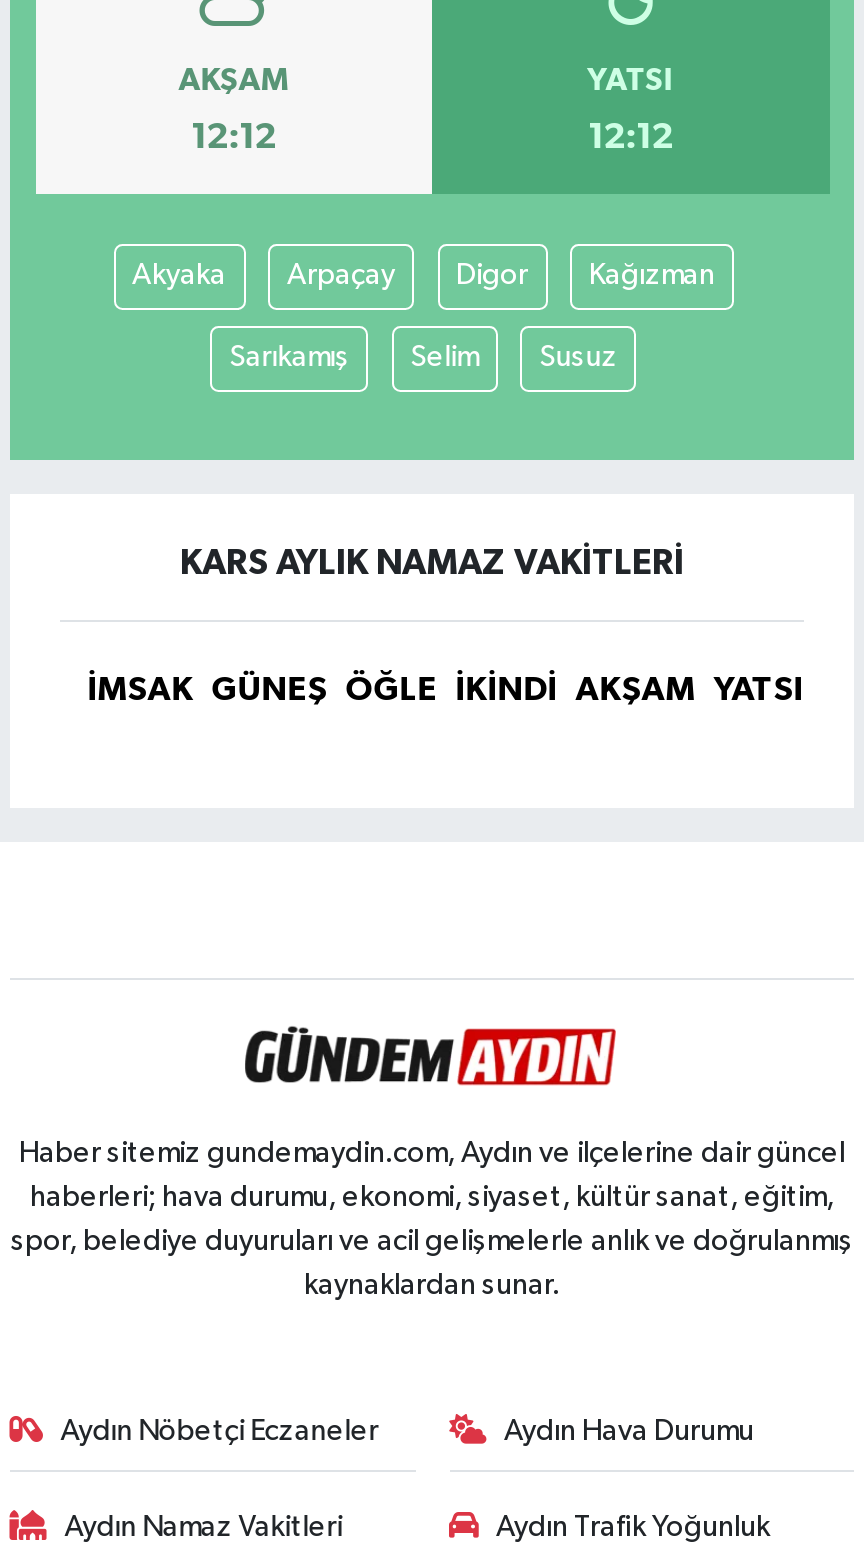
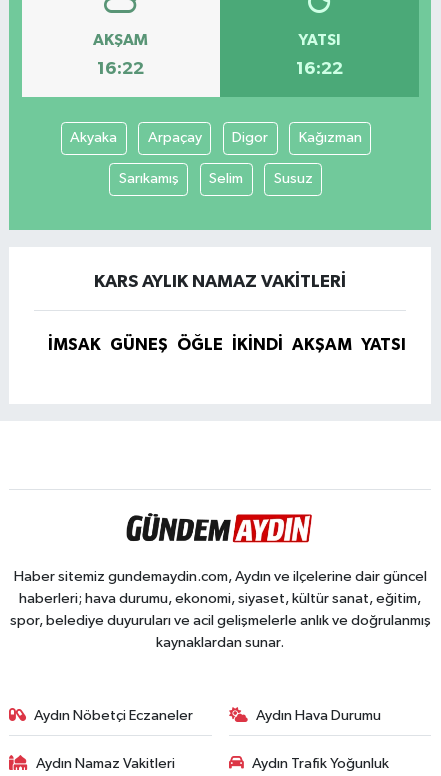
- 12:12
+ 16:22

- 12:12
+ 16:22
